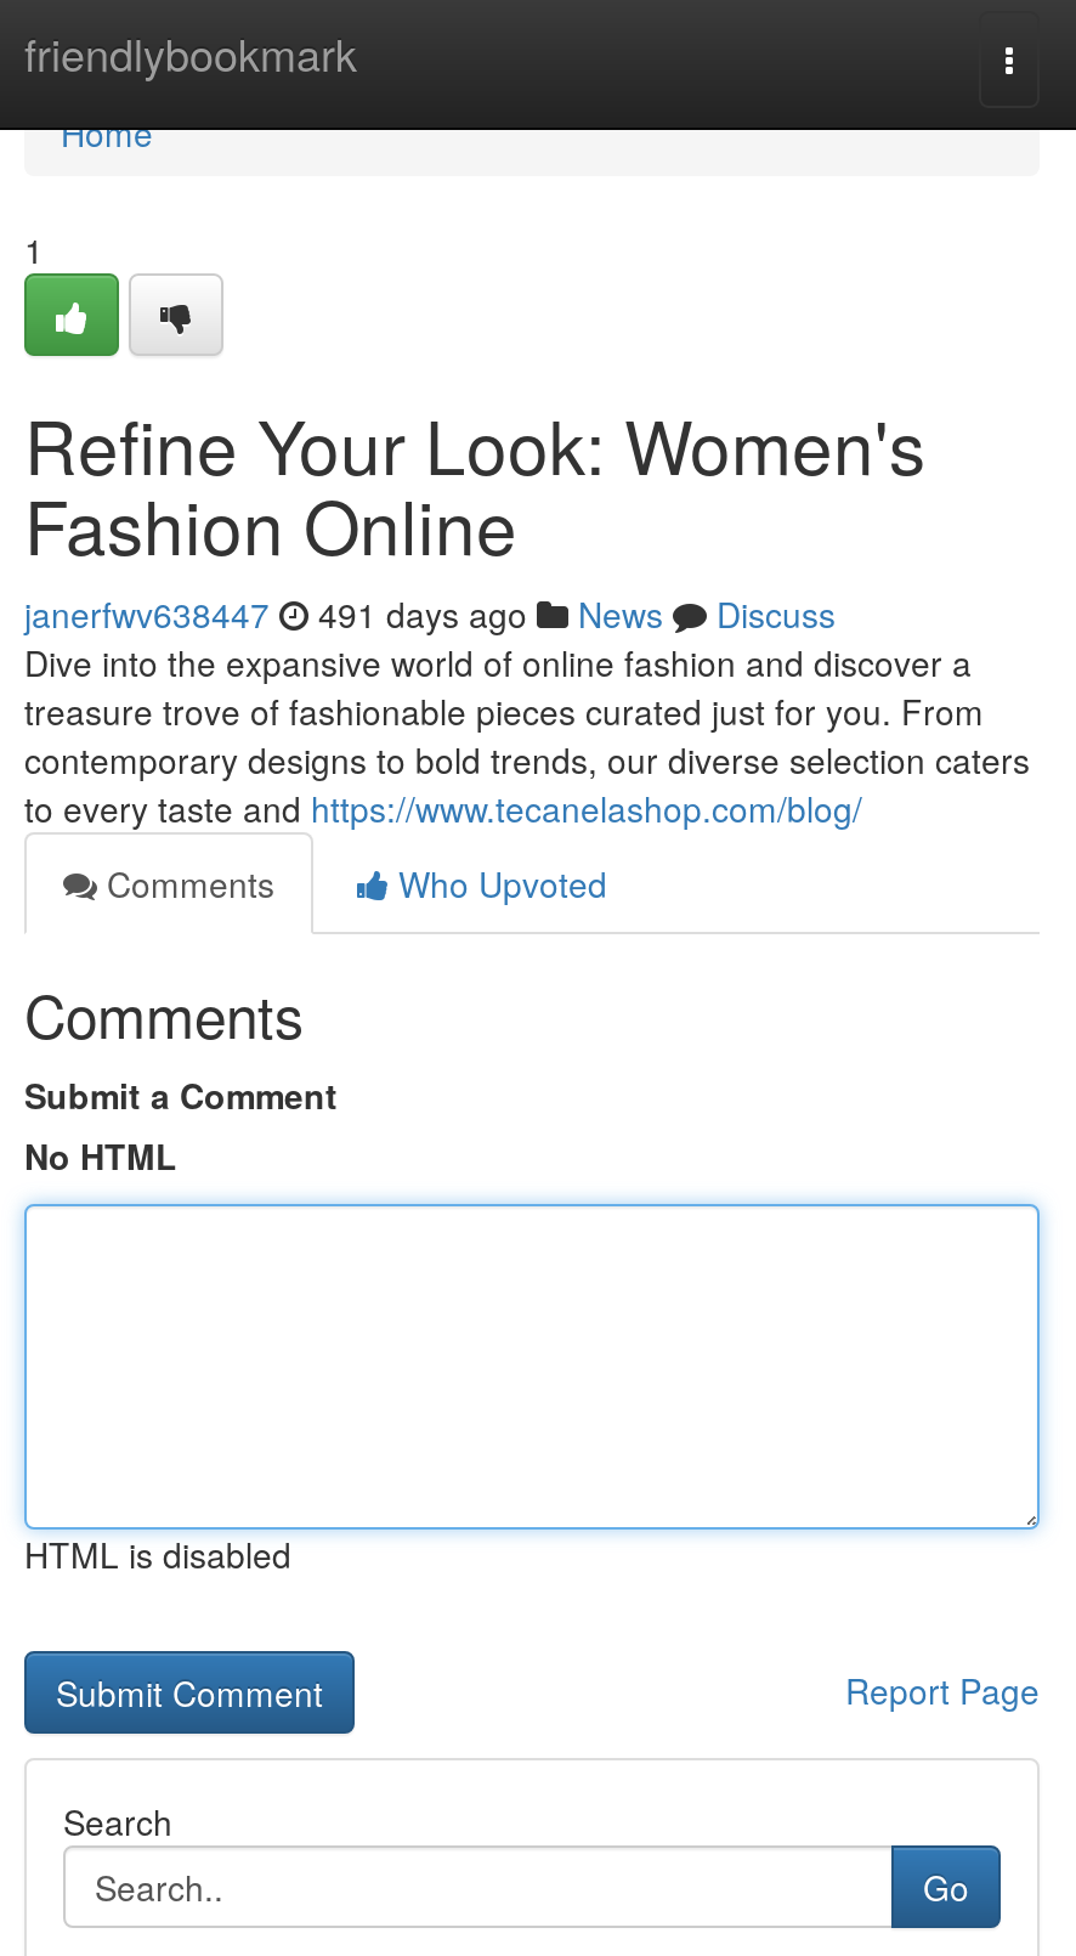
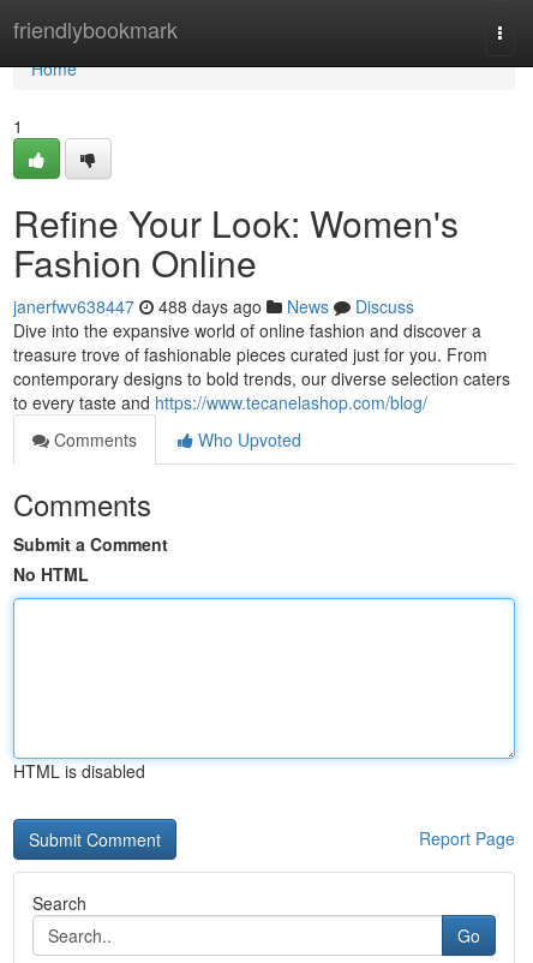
- janerfwv638447 491 days ago News Discuss
+ janerfwv638447 488 days ago News Discuss
